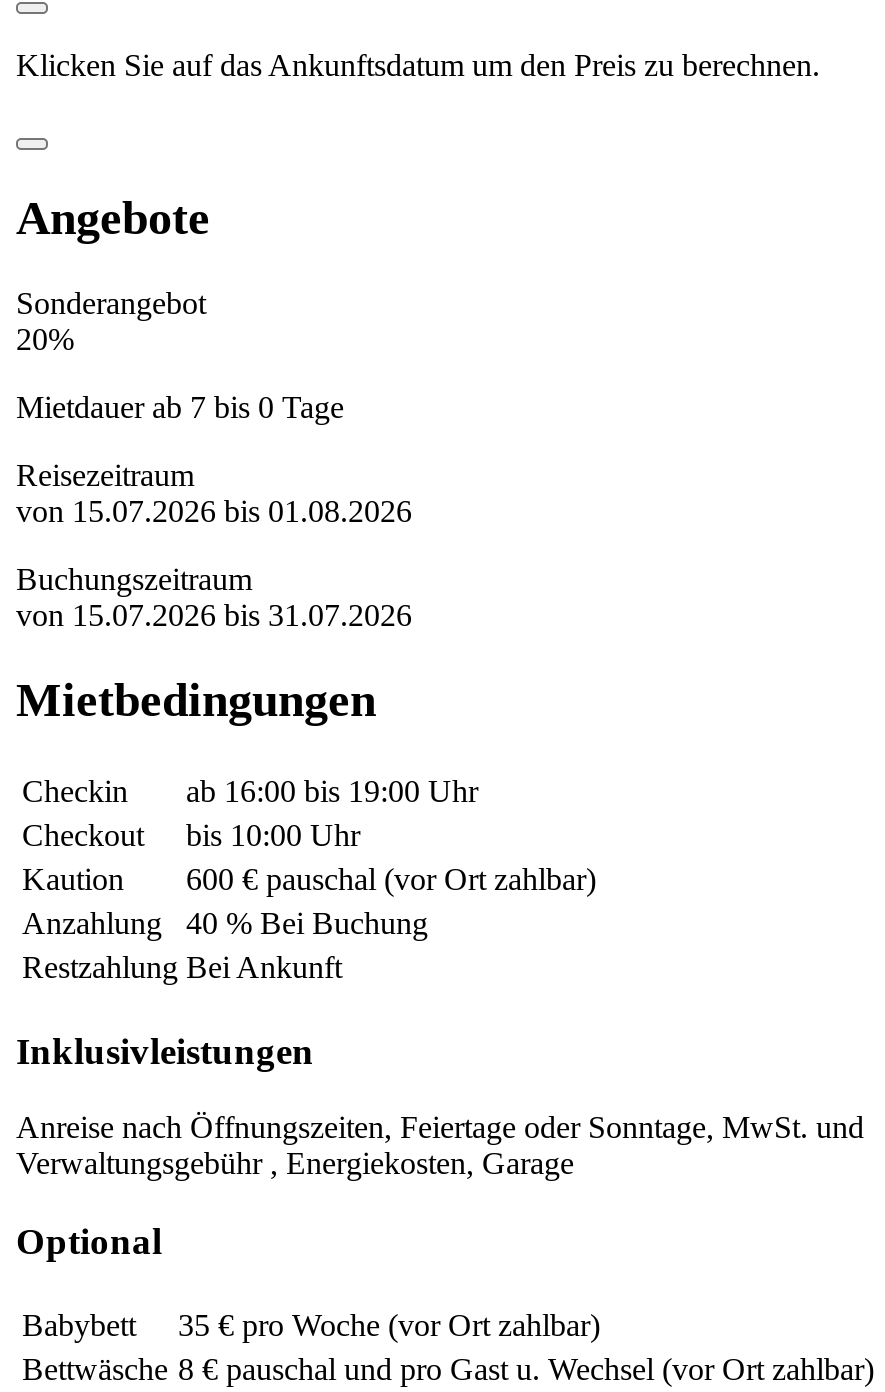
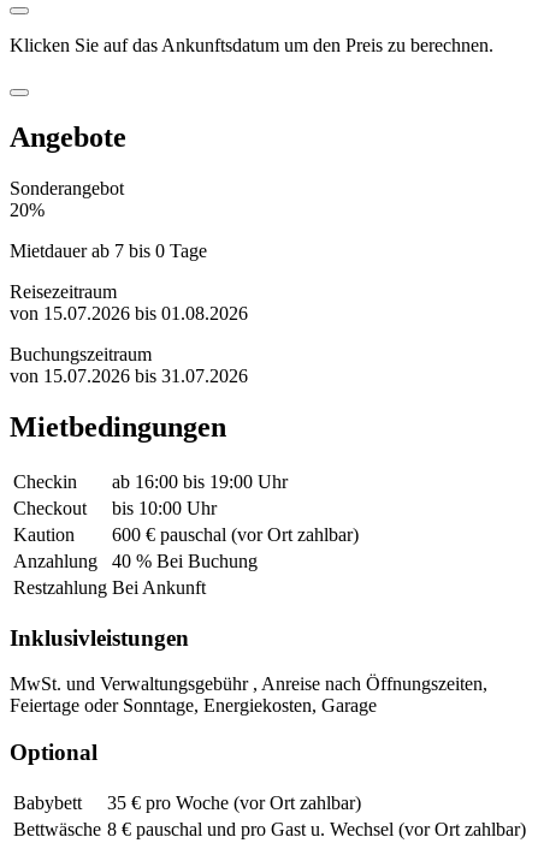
- Anreise nach Öffnungszeiten, Feiertage oder Sonntage, MwSt. und
- Verwaltungsgebühr , Energiekosten, Garage
+ MwSt. und Verwaltungsgebühr , Anreise nach Öffnungszeiten,
+ Feiertage oder Sonntage, Energiekosten, Garage
